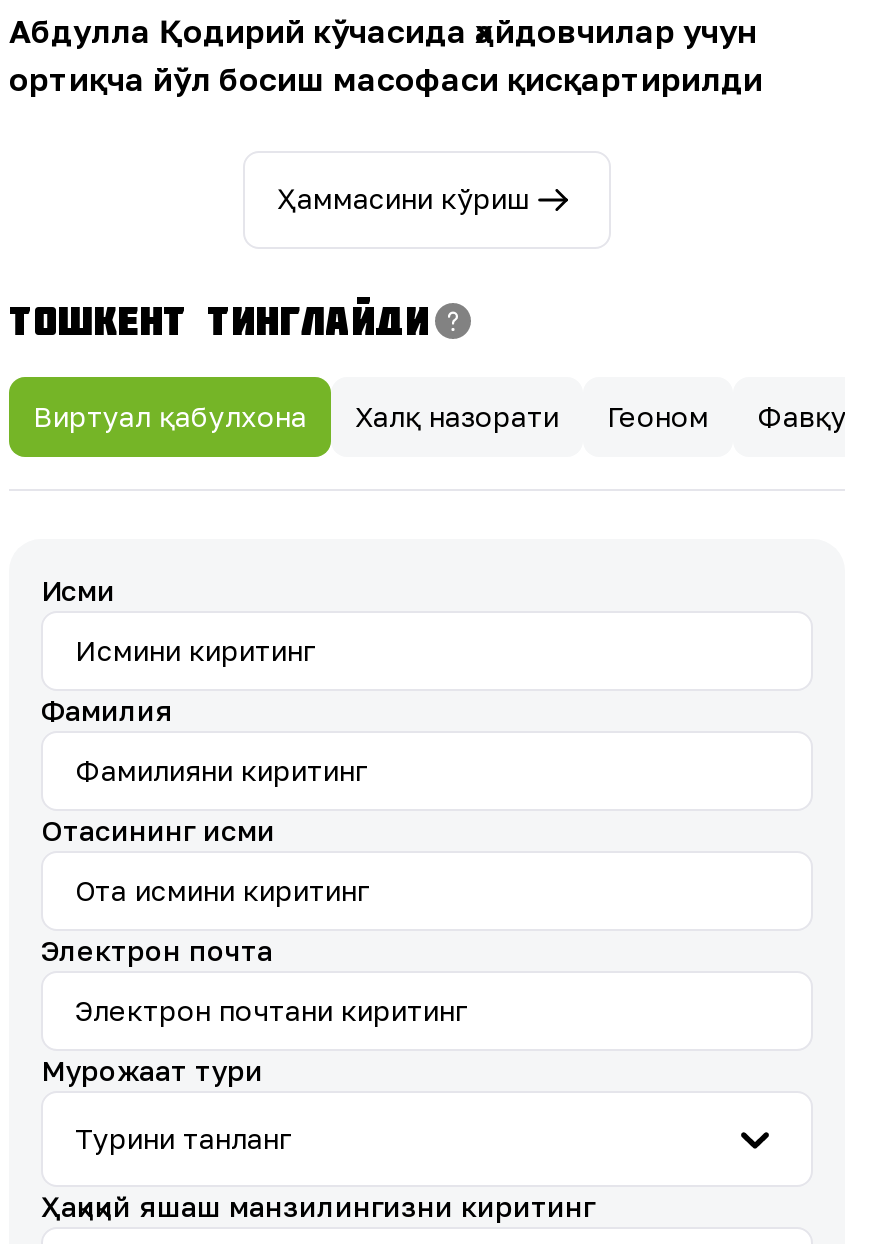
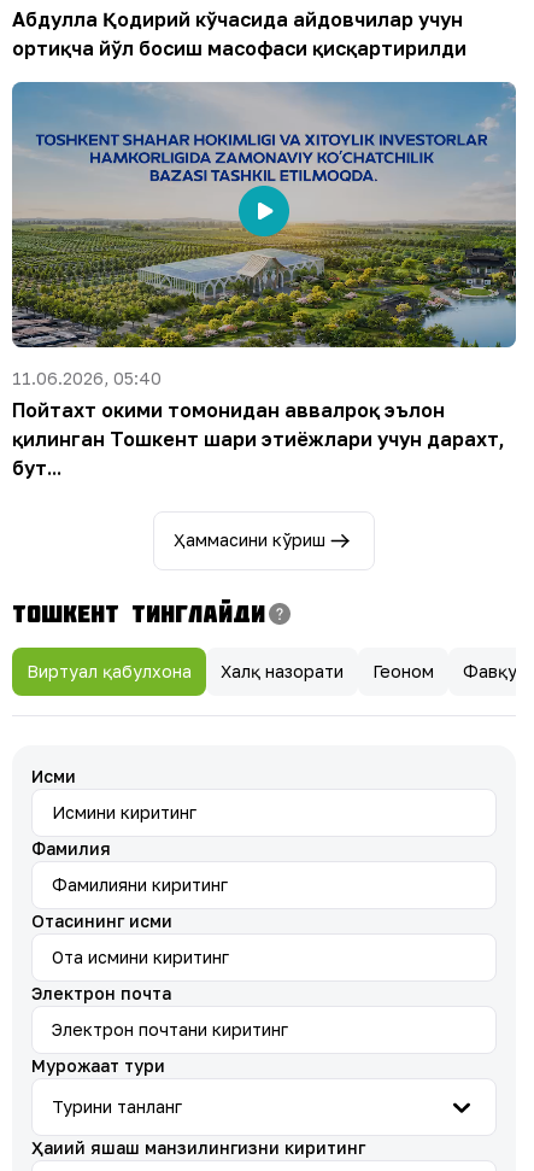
+ [image]
+ 11.06.2026, 05:40
+ Пойтахт ҳокими томонидан аввалроқ эълон
+ қилинган Тошкент шаҳри эҳтиёжлари учун дарахт,
+ бут...
